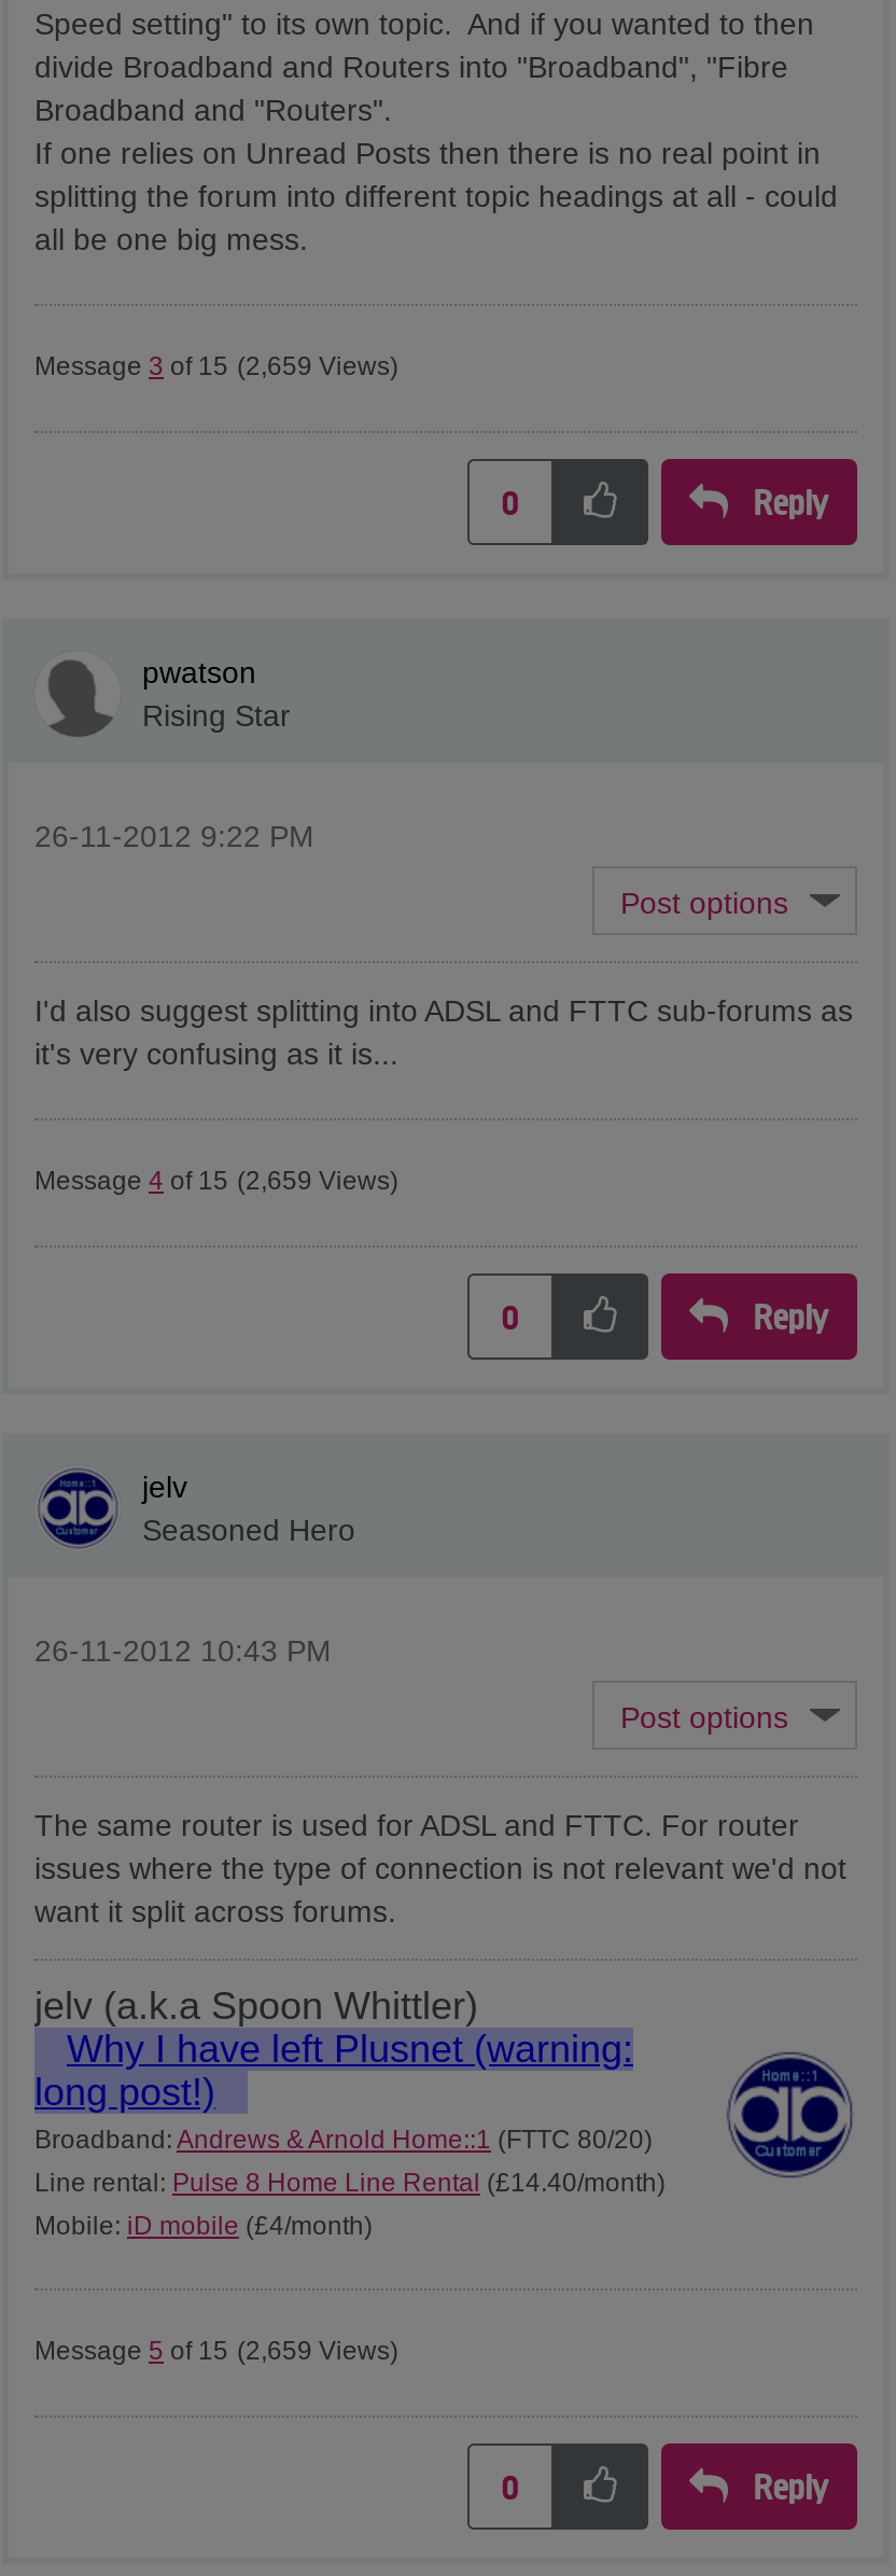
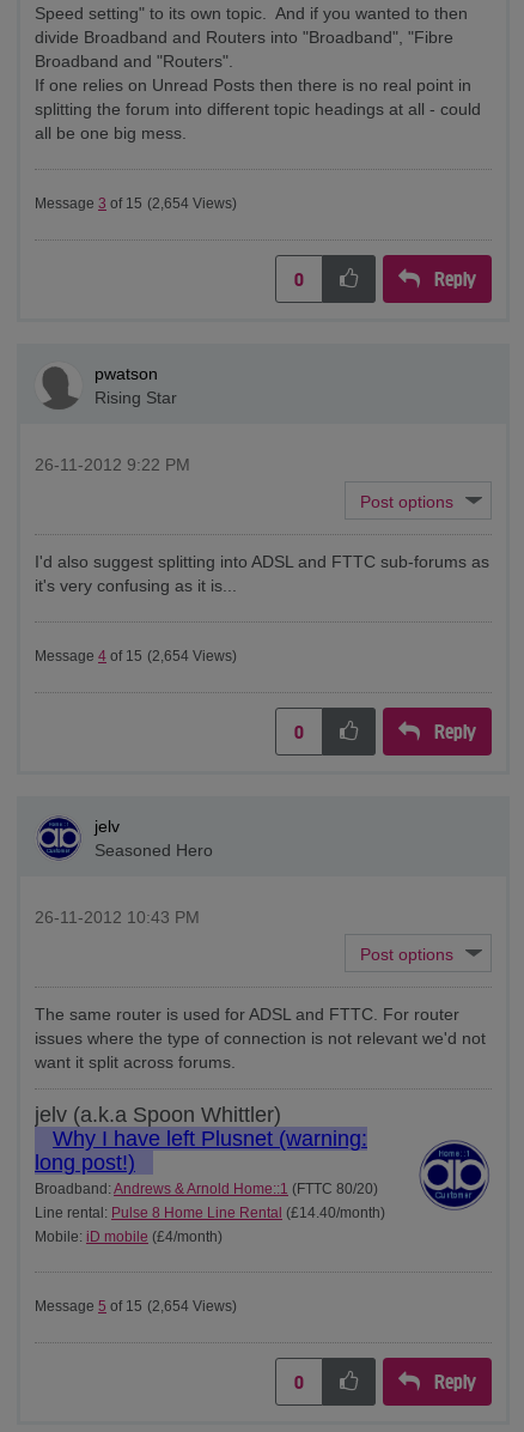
- Message 3 of 15 (2,659 Views)
+ Message 3 of 15 (2,654 Views)

- Message 4 of 15 (2,659 Views)
+ Message 4 of 15 (2,654 Views)

- Message 5 of 15 (2,659 Views)
+ Message 5 of 15 (2,654 Views)
